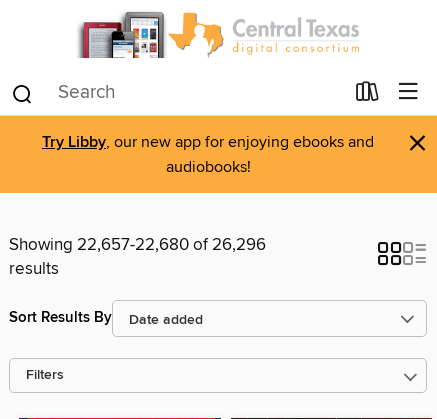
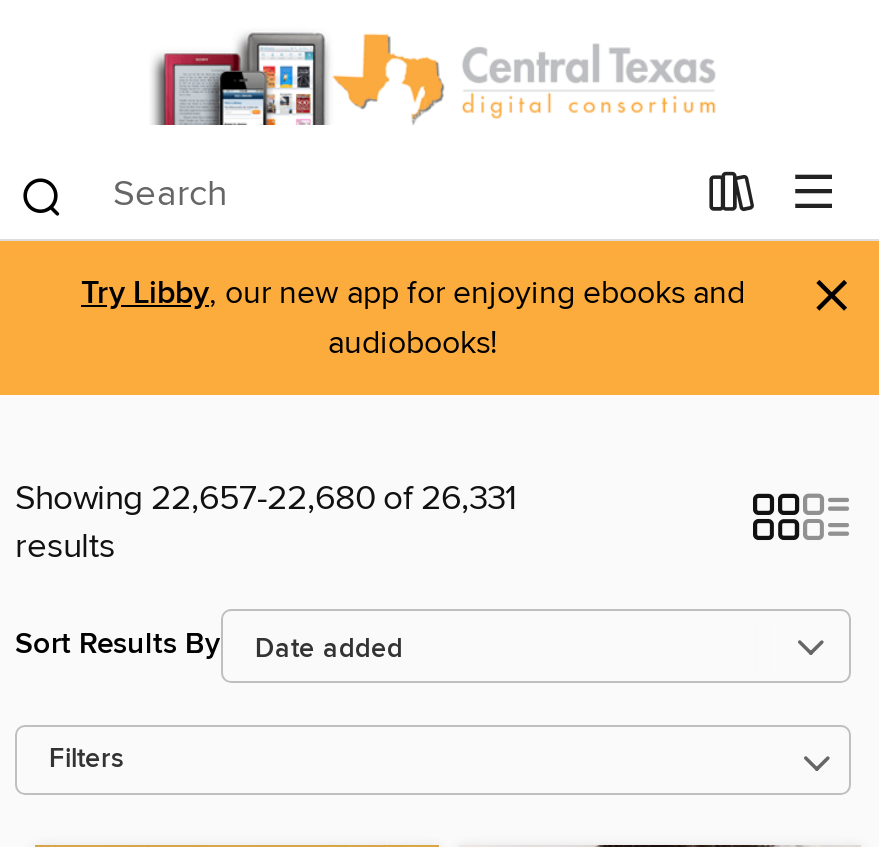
- Showing 22,657-22,680 of 26,296
+ Showing 22,657-22,680 of 26,331
